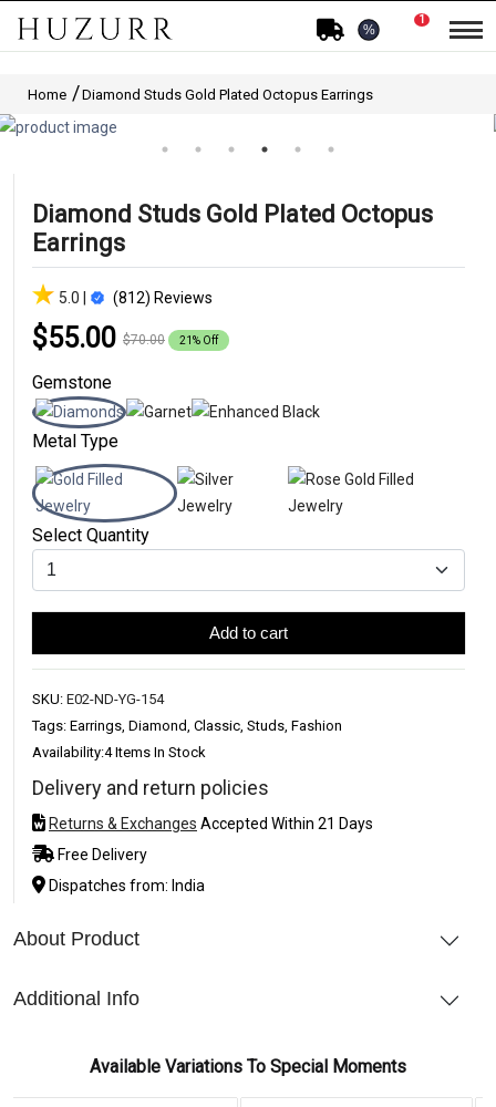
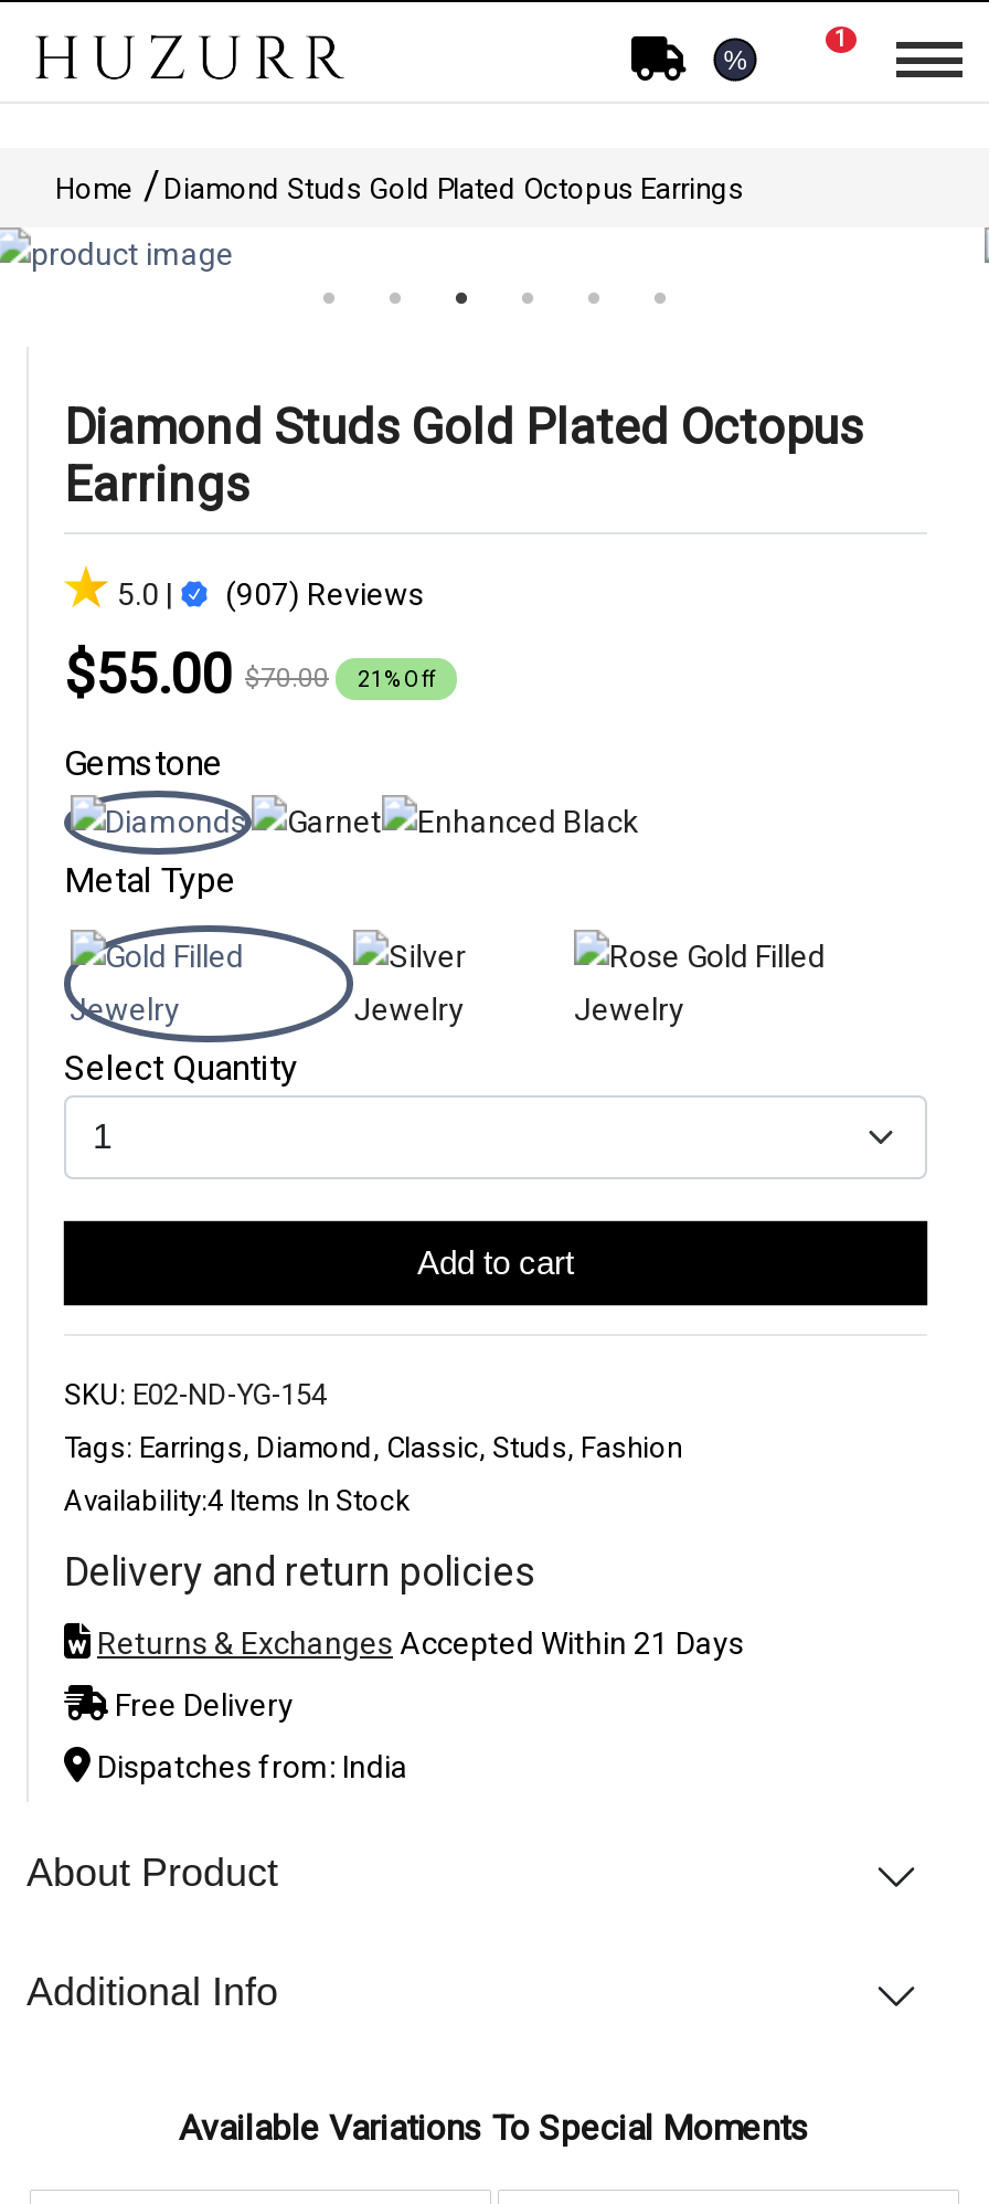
- (812) Reviews
+ (907) Reviews
